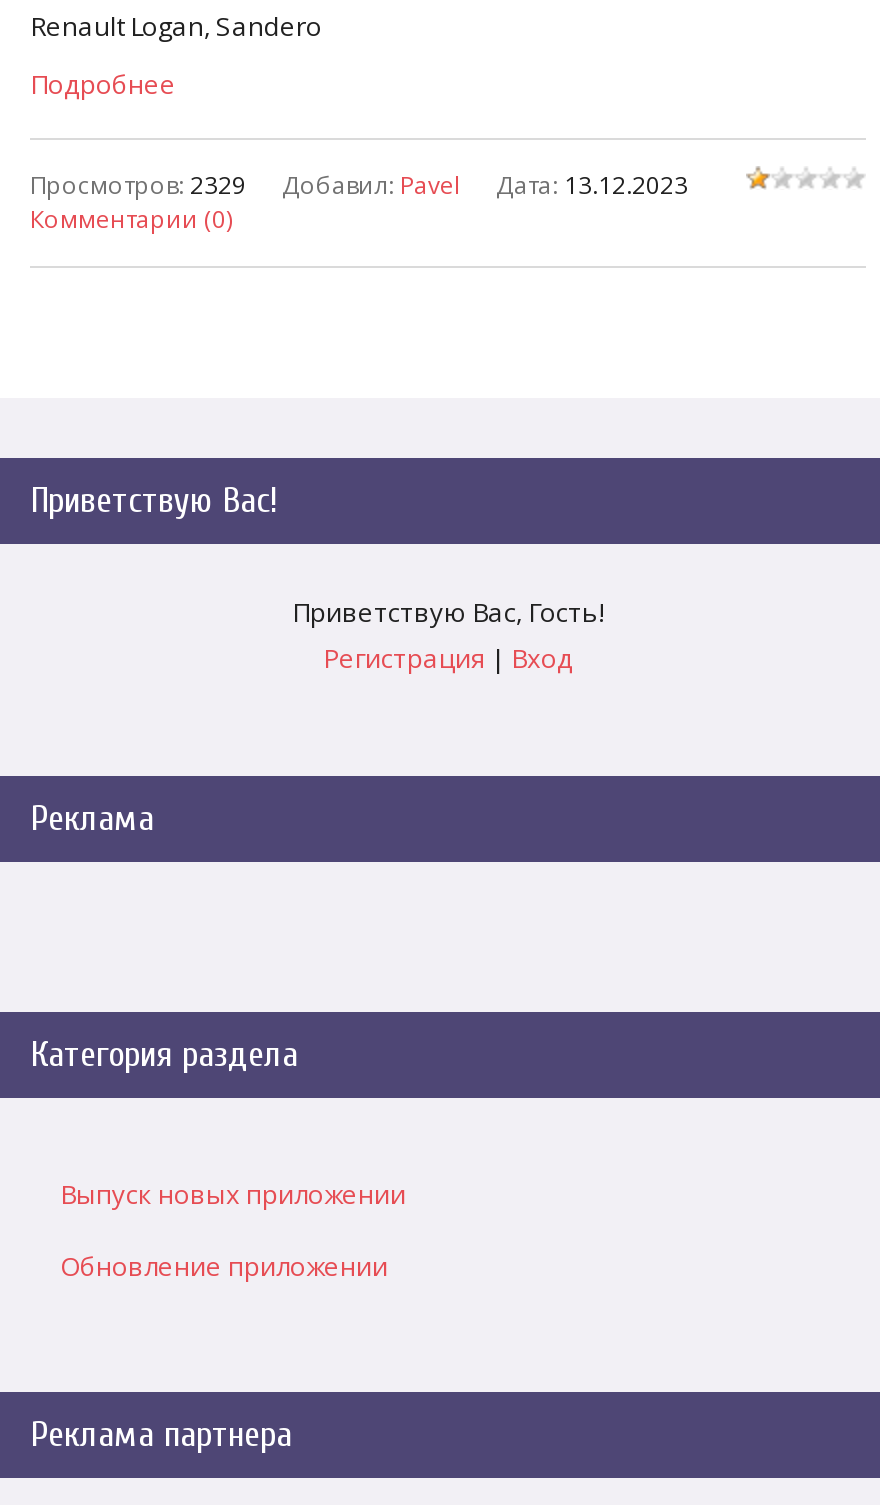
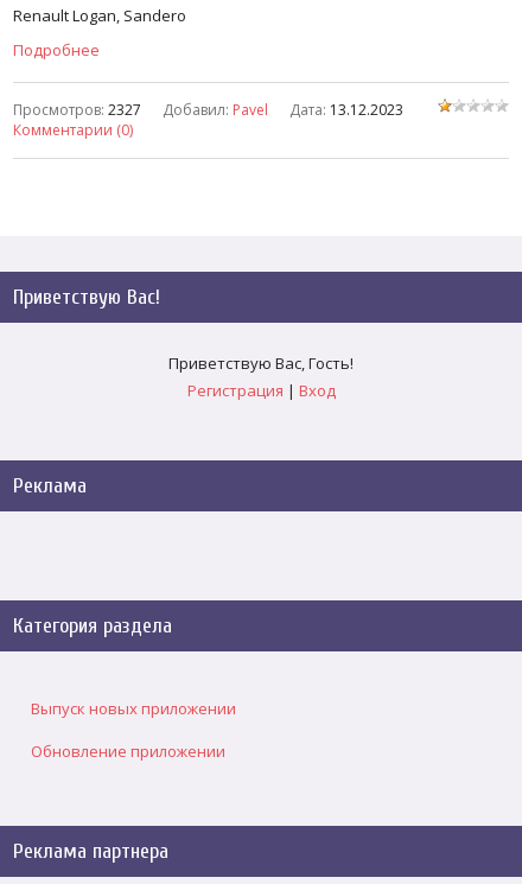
- Просмотров: 2329 Добавил: Pavel Дата: 13.12.2023
+ Просмотров: 2327 Добавил: Pavel Дата: 13.12.2023
